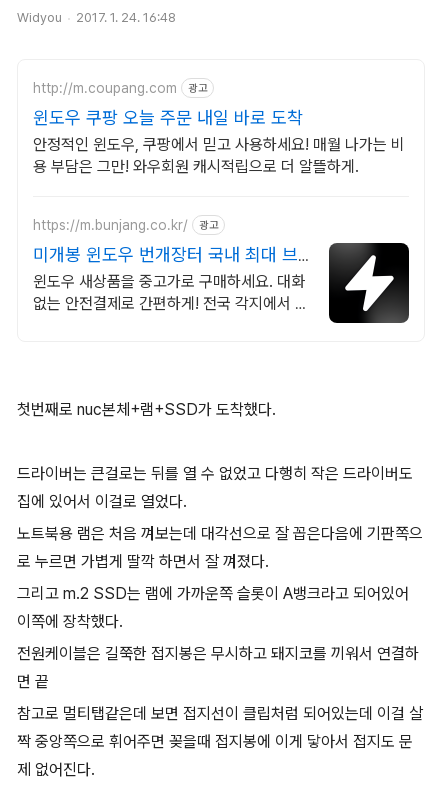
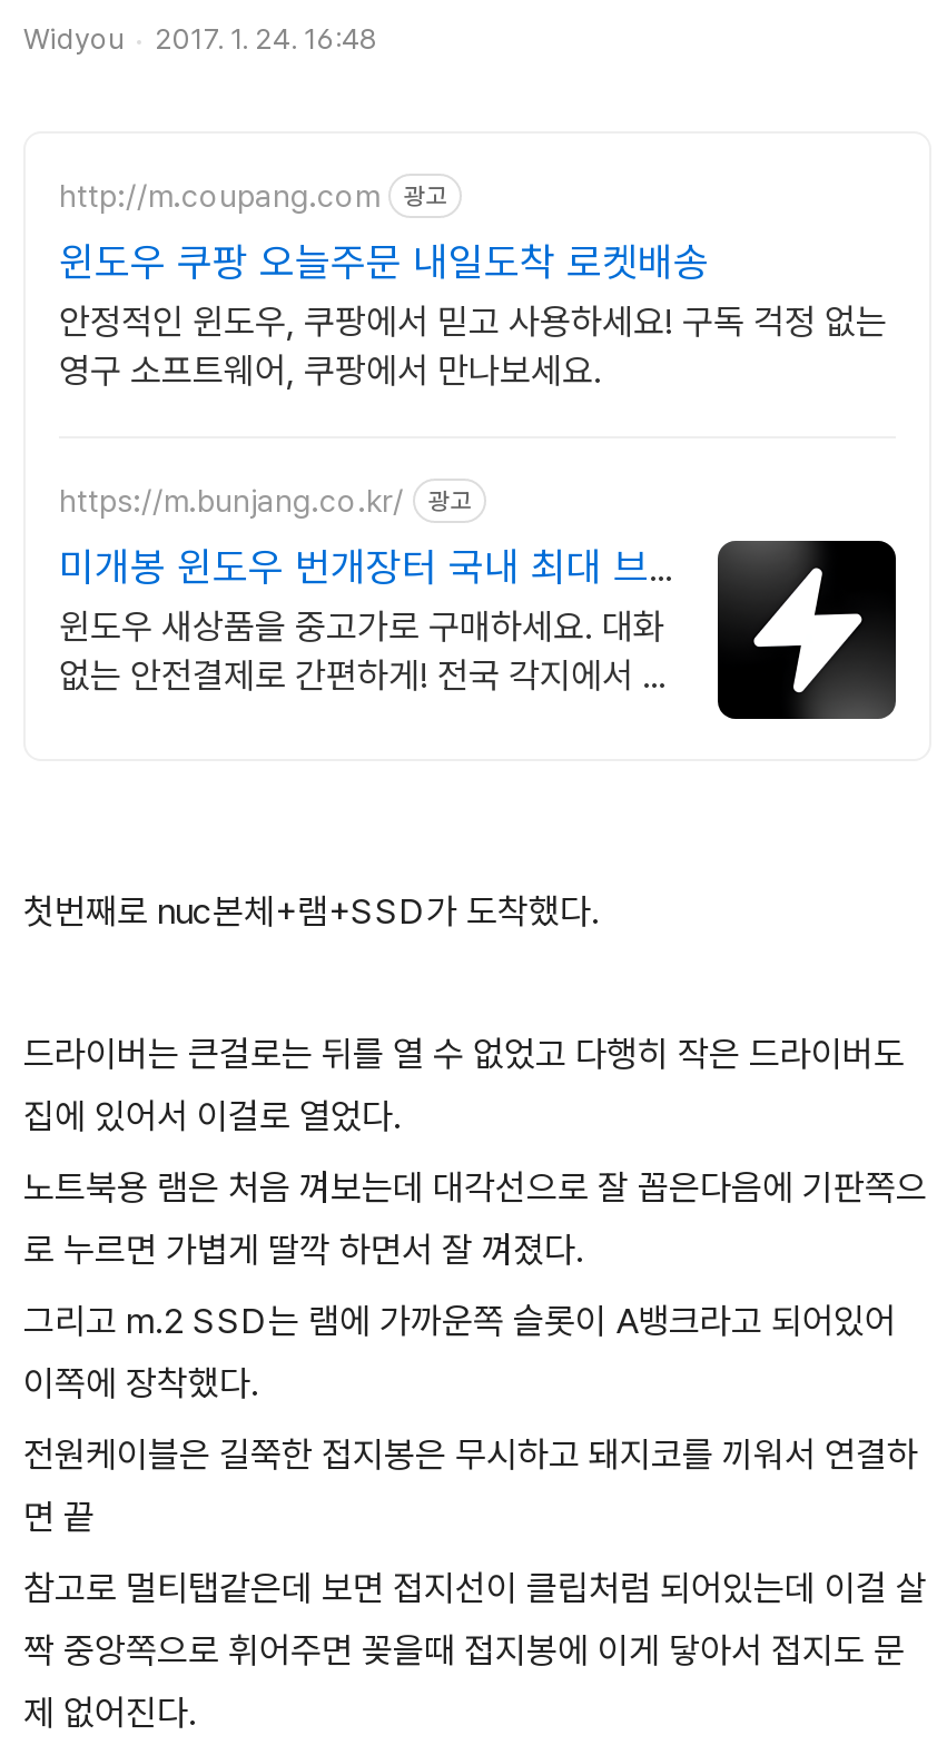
- 윈도우 쿠팡 오늘 주문 내일 바로 도착
- 안정적인 윈도우, 쿠팡에서 믿고 사용하세요! 매월 나가는 비
- 용 부담은 그만! 와우회원 캐시적립으로 더 알뜰하게.
+ 윈도우 쿠팡 오늘주문 내일도착 로켓배송
+ 안정적인 윈도우, 쿠팡에서 믿고 사용하세요! 구독 걱정 없는
+ 영구 소프트웨어, 쿠팡에서 만나보세요.
